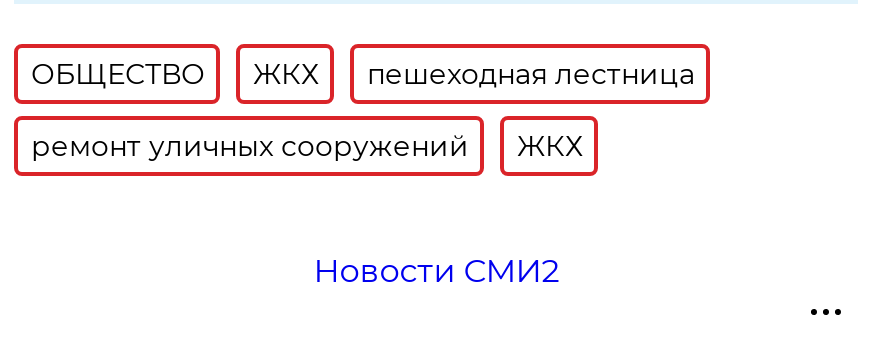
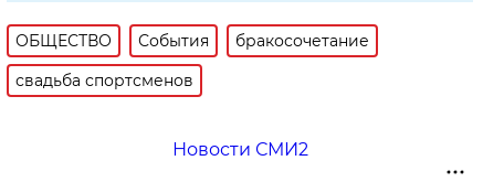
- ЖКХ
- пешеходная лестница
+ События
+ бракосочетание

- ремонт уличных сооружений
- ЖКХ
+ свадьба спортсменов
